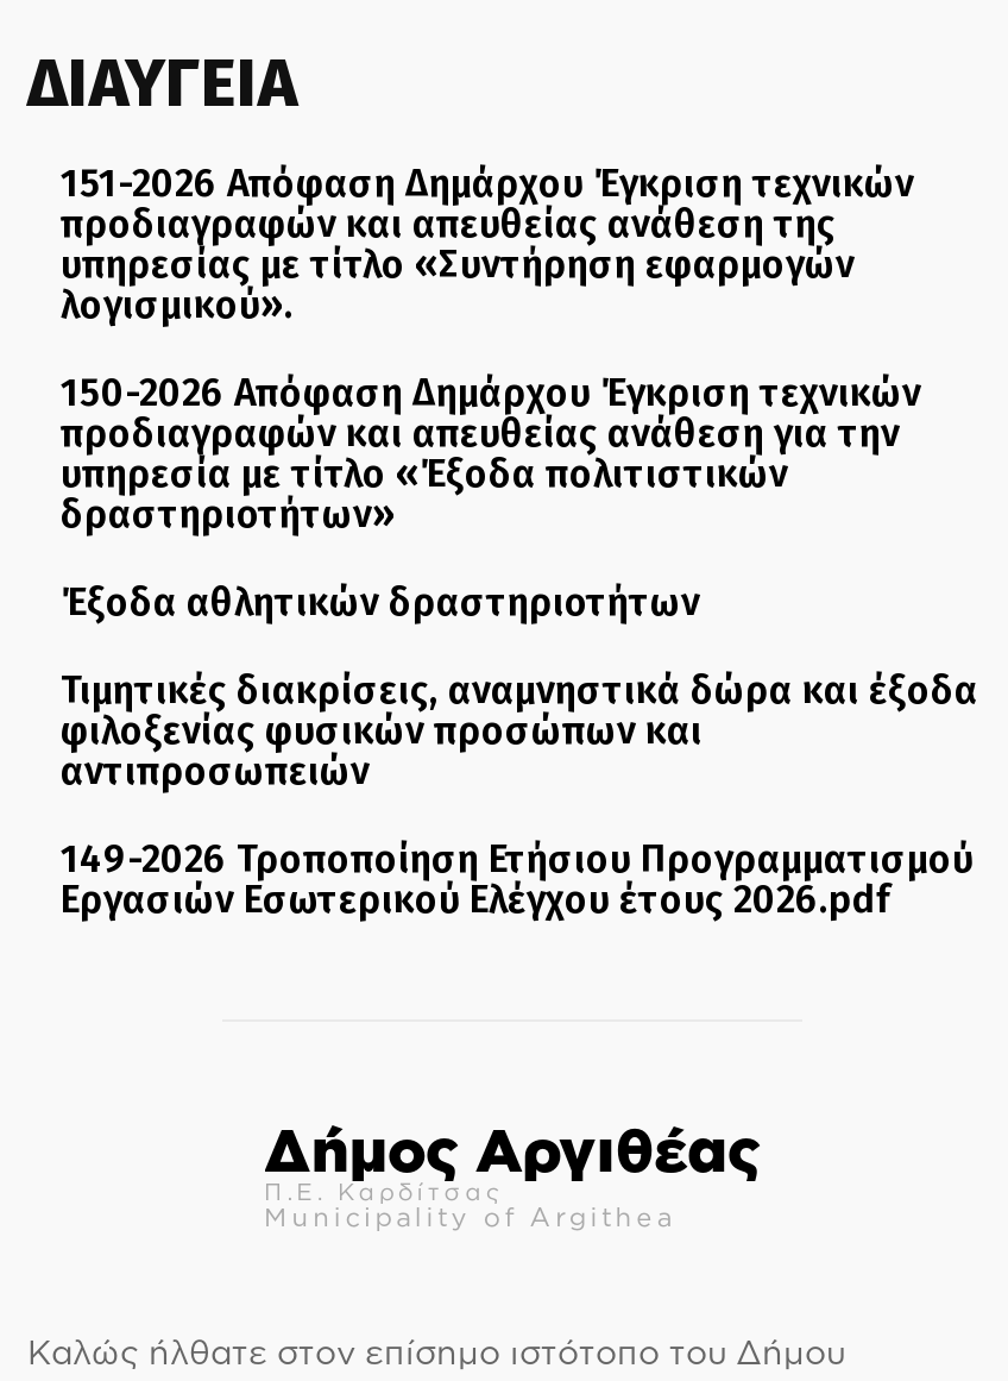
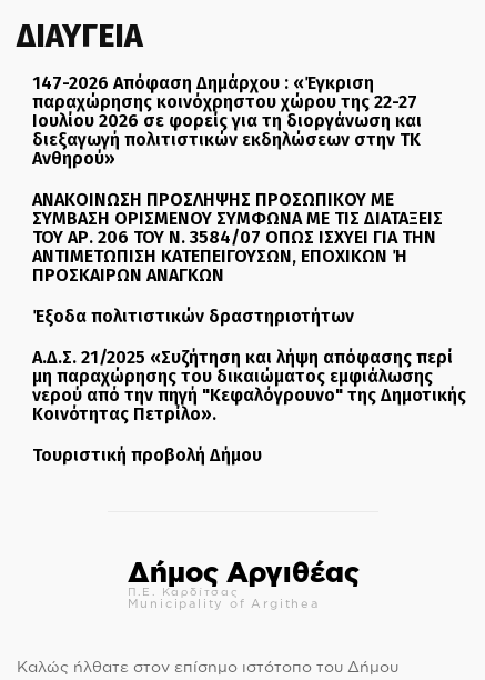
- 151-2026 Απόφαση Δημάρχου Έγκριση τεχνικών
- προδιαγραφών και απευθείας ανάθεση της
- υπηρεσίας με τίτλο «Συντήρηση εφαρμογών
- λογισμικού».
+ 147-2026 Απόφαση Δημάρχου : «Έγκριση
+ παραχώρησης κοινόχρηστου χώρου της 22-27
+ Ιουλίου 2026 σε φορείς για τη διοργάνωση και
+ διεξαγωγή πολιτιστικών εκδηλώσεων στην ΤΚ
+ Ανθηρού»

- 150-2026 Απόφαση Δημάρχου Έγκριση τεχνικών
- προδιαγραφών και απευθείας ανάθεση για την
- υπηρεσία με τίτλο «Έξοδα πολιτιστικών
- δραστηριοτήτων»
+ ΑΝΑΚΟΙΝΩΣΗ ΠΡΟΣΛΗΨΗΣ ΠΡΟΣΩΠΙΚΟΥ ΜΕ
+ ΣΥΜΒΑΣΗ ΟΡΙΣΜΕΝΟΥ ΣΥΜΦΩΝΑ ΜΕ ΤΙΣ ΔΙΑΤΑΞΕΙΣ
+ ΤΟΥ ΑΡ. 206 ΤΟΥ Ν. 3584/07 ΟΠΩΣ ΙΣΧΥΕΙ ΓΙΑ ΤΗΝ
+ ΑΝΤΙΜΕΤΩΠΙΣΗ ΚΑΤΕΠΕΙΓΟΥΣΩΝ, ΕΠΟΧΙΚΩΝ Ή
+ ΠΡΟΣΚΑΙΡΩΝ ΑΝΑΓΚΩΝ

- Έξοδα αθλητικών δραστηριοτήτων
+ Έξοδα πολιτιστικών δραστηριοτήτων

- Τιμητικές διακρίσεις, αναμνηστικά δώρα και έξοδα
- φιλοξενίας φυσικών προσώπων και
- αντιπροσωπειών
+ Α.Δ.Σ. 21/2025 «Συζήτηση και λήψη απόφασης περί
+ μη παραχώρησης του δικαιώματος εμφιάλωσης
+ νερού από την πηγή "Κεφαλόγρουνο" της Δημοτικής
+ Κοινότητας Πετρίλο».

- 149-2026 Τροποποίηση Ετήσιου Προγραμματισμού
- Εργασιών Εσωτερικού Ελέγχου έτους 2026.pdf
+ Τουριστική προβολή Δήμου
